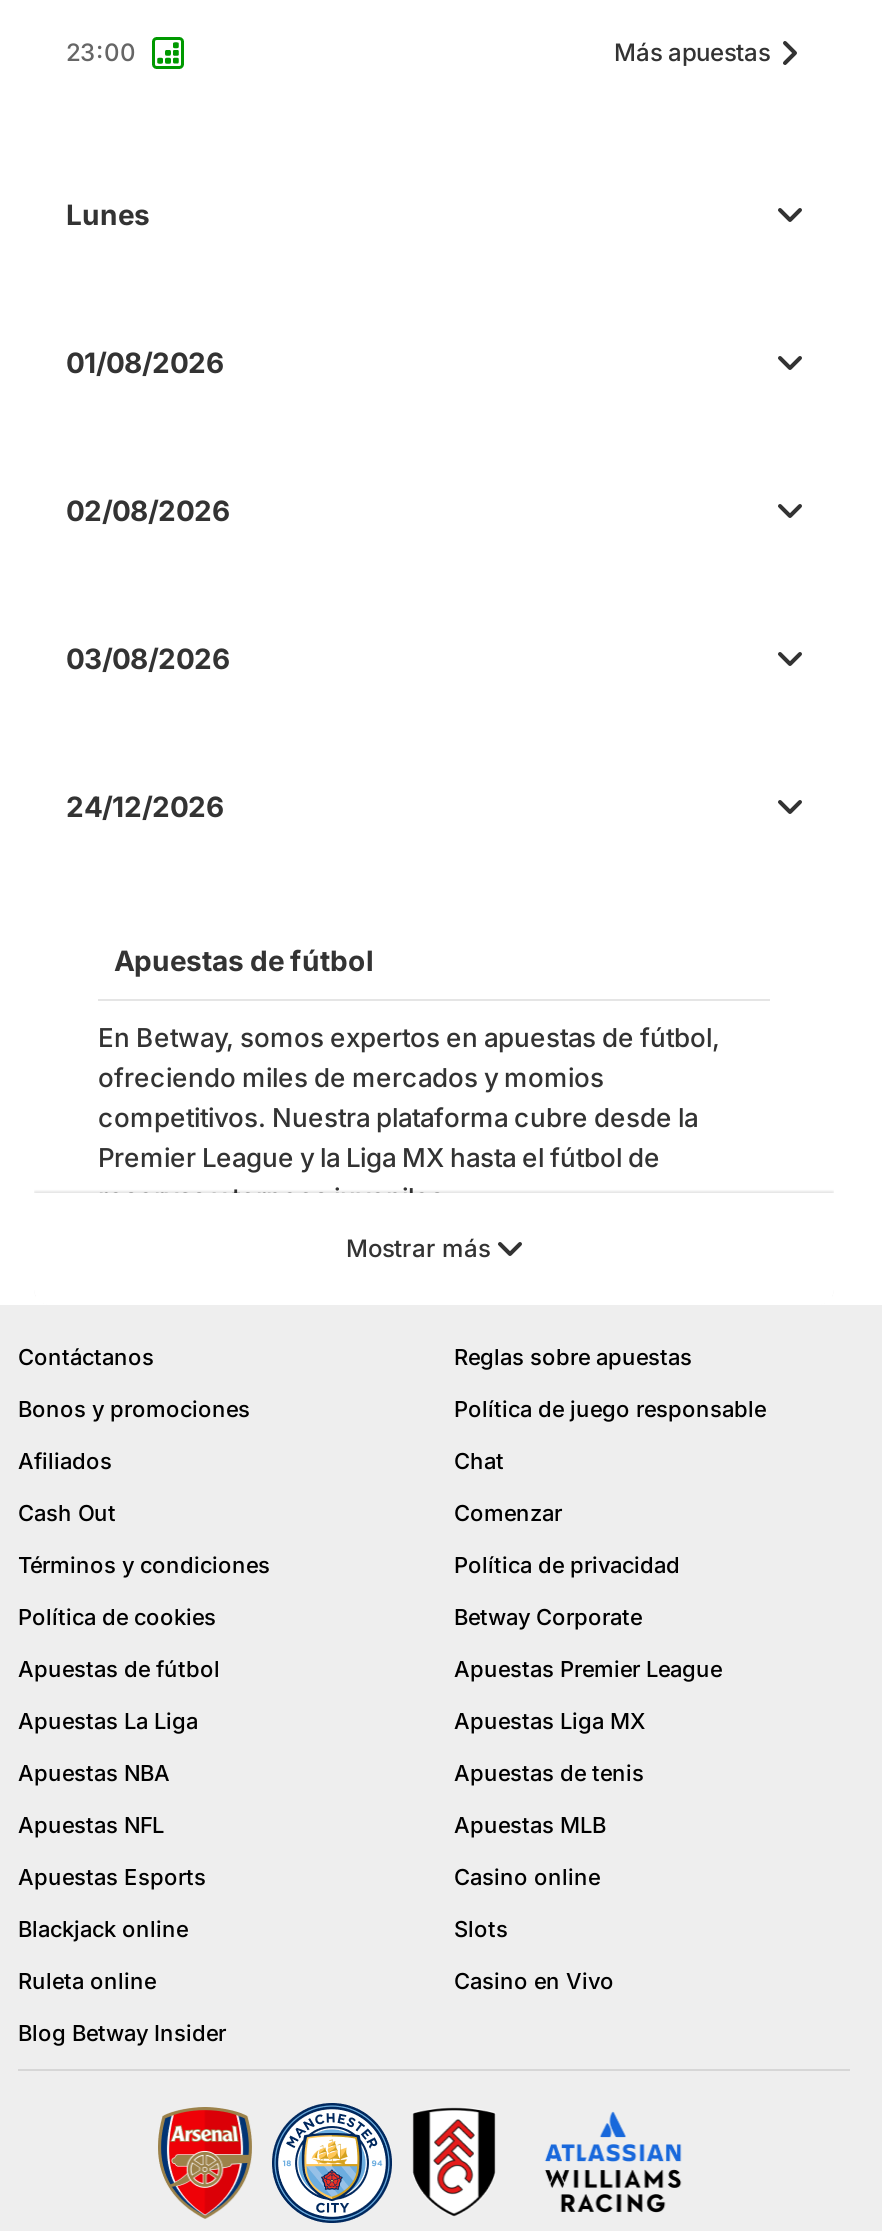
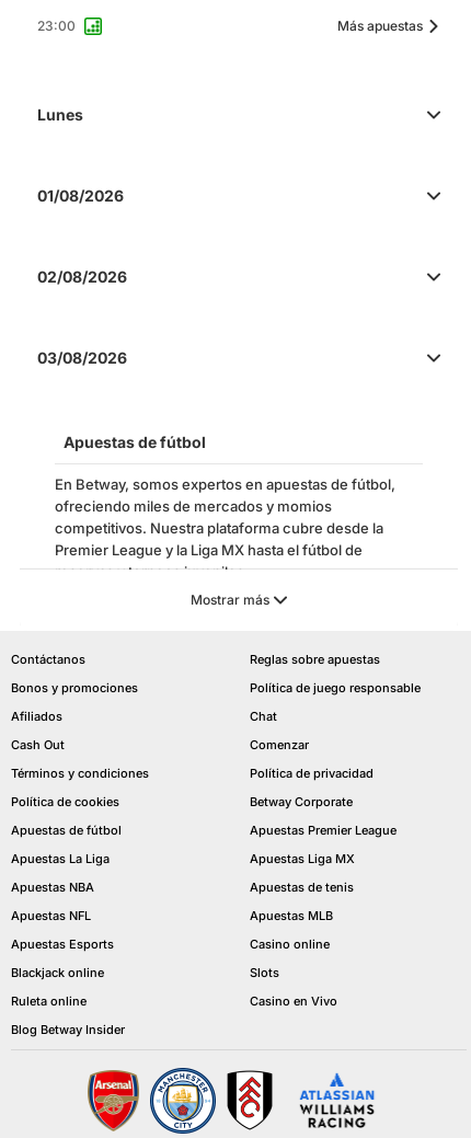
- 24/12/2026
